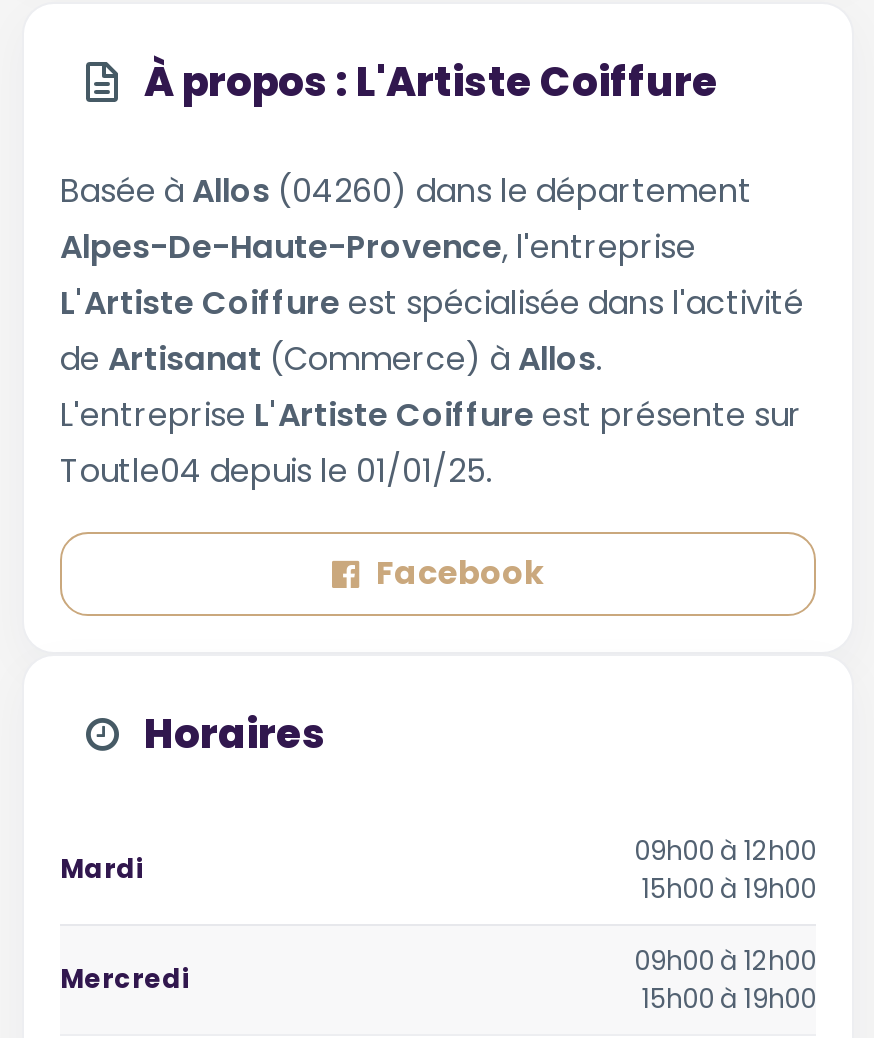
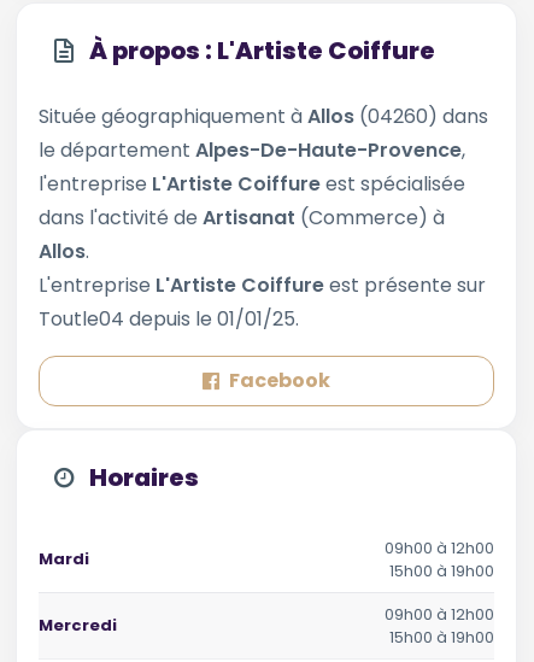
- Basée à Allos (04260) dans le département
- Alpes-De-Haute-Provence, l'entreprise
- L'Artiste Coiffure est spécialisée dans l'activité
- de Artisanat (Commerce) à Allos.
+ Située géographiquement à Allos (04260) dans
+ le département Alpes-De-Haute-Provence,
+ l'entreprise L'Artiste Coiffure est spécialisée
+ dans l'activité de Artisanat (Commerce) à
+ Allos.
